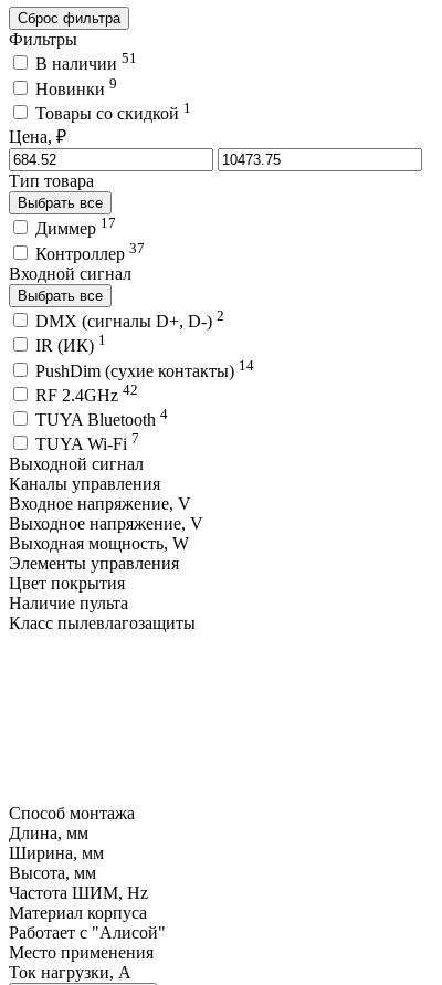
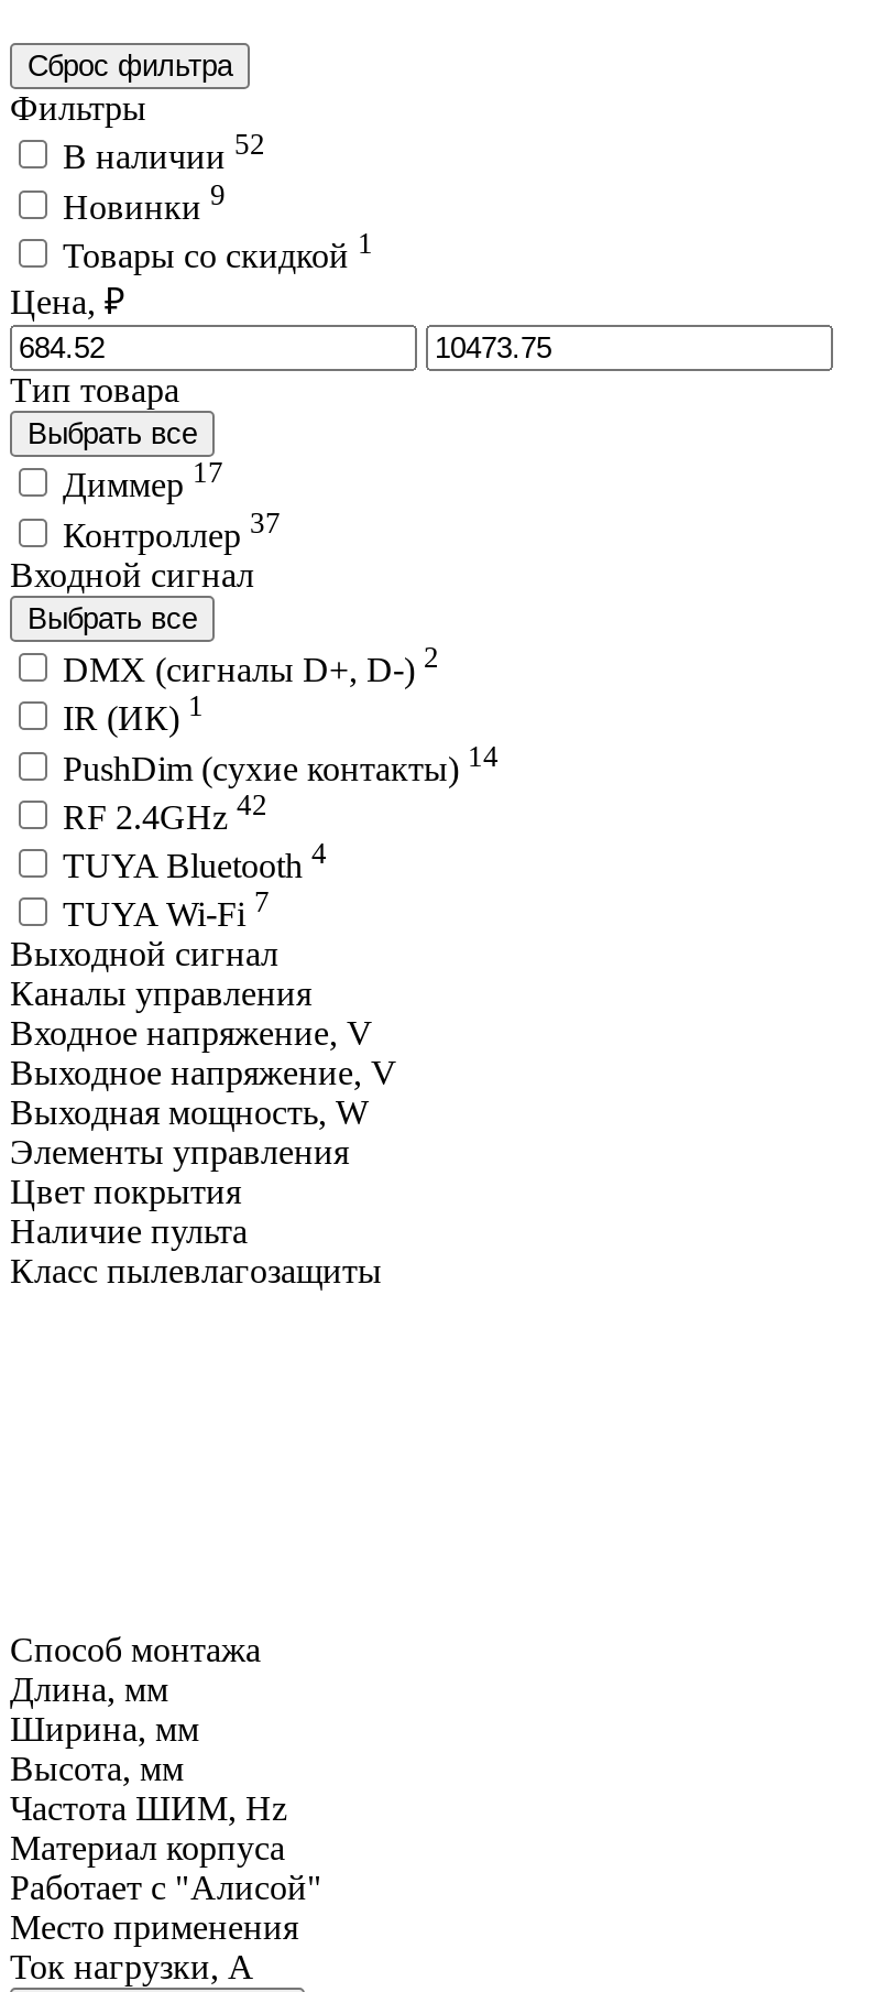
- В наличии 51
+ В наличии 52
